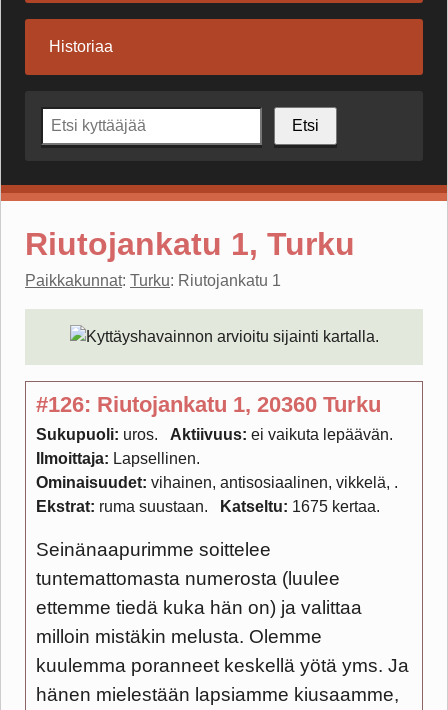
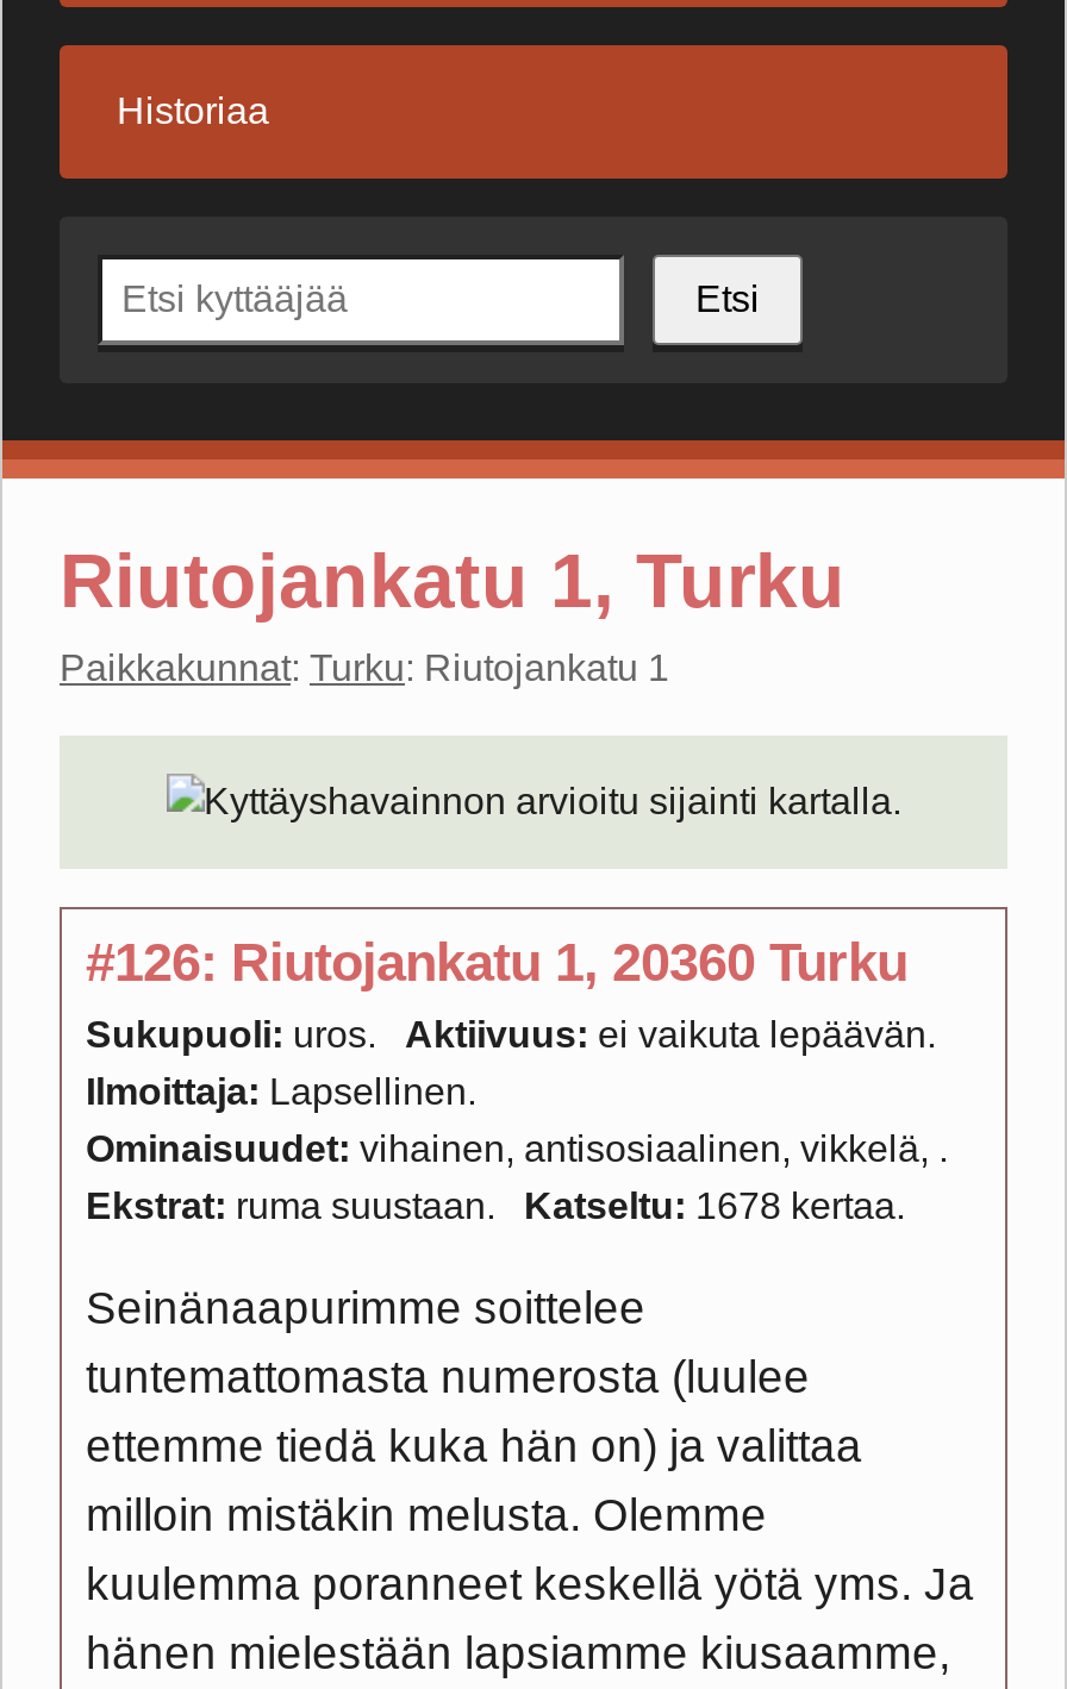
- Katseltu: 1675 kertaa
+ Katseltu: 1678 kertaa
